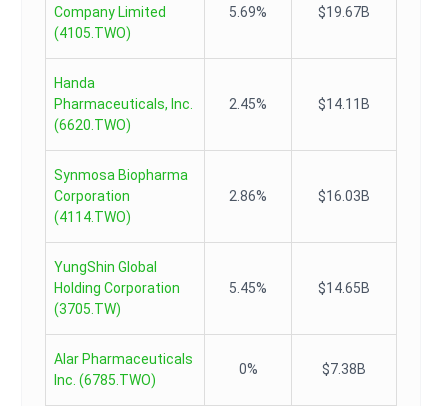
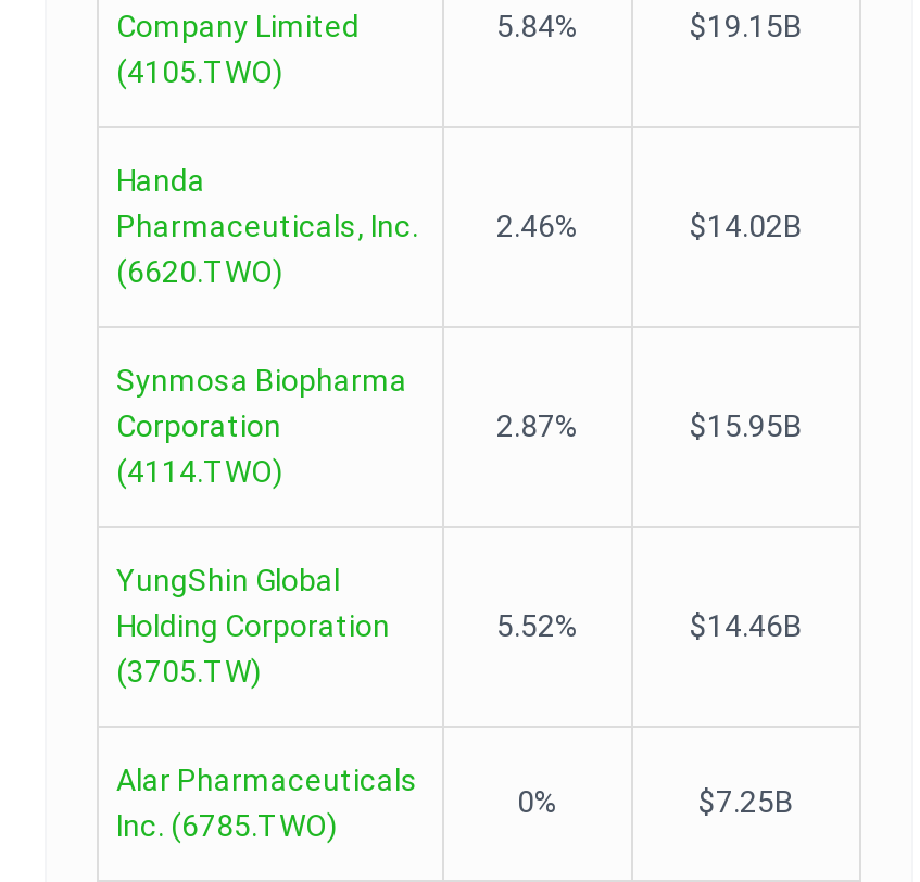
- 5.69%
- $19.67B
+ 5.84%
+ $19.15B

- 2.45%
- $14.11B
+ 2.46%
+ $14.02B

- 2.86%
- $16.03B
+ 2.87%
+ $15.95B

- 5.45%
- $14.65B
+ 5.52%
+ $14.46B

- $7.38B
+ $7.25B
